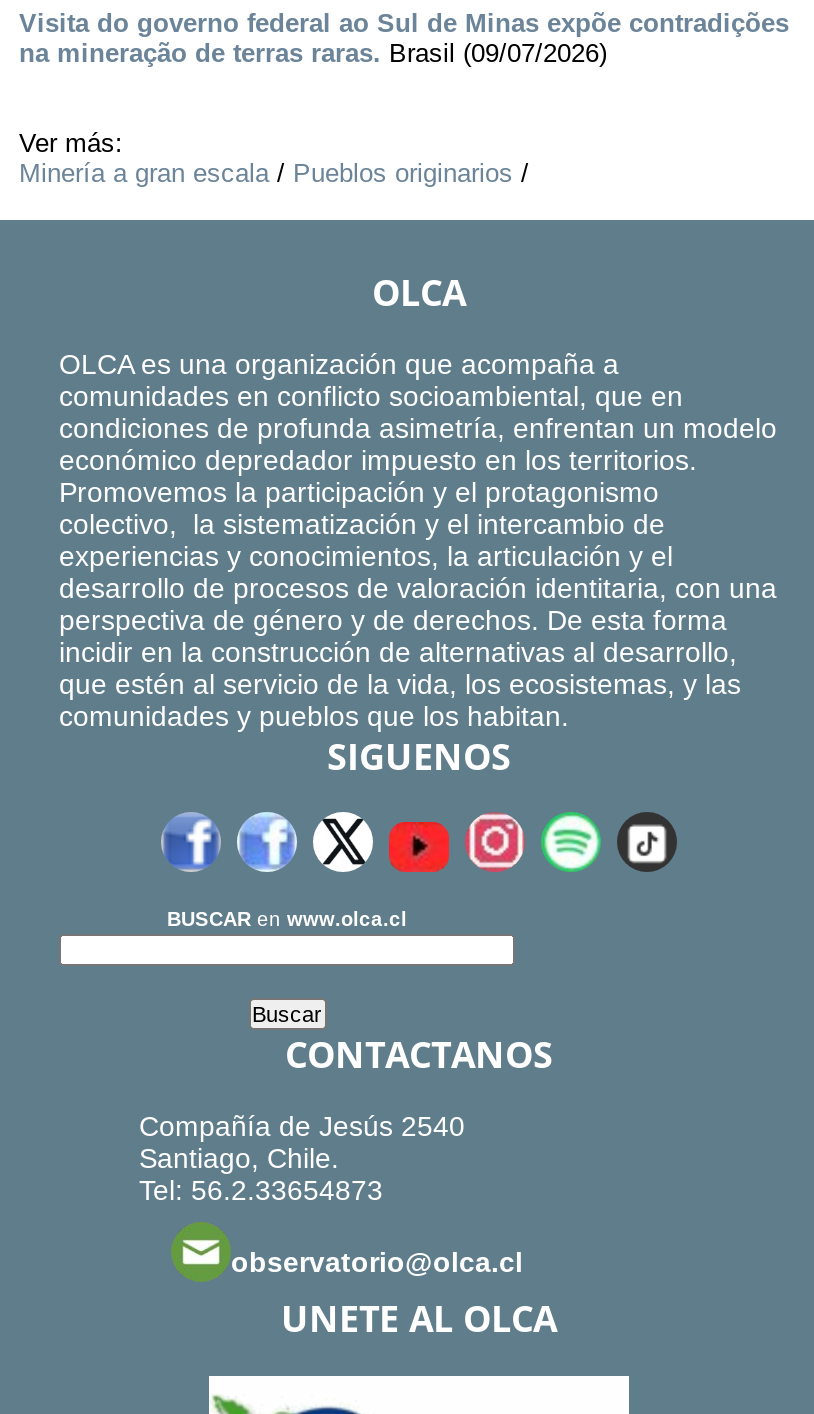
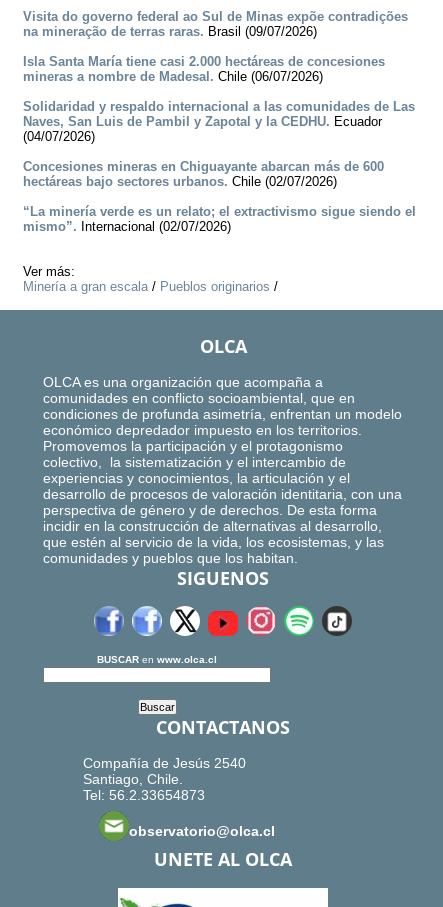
+ Isla Santa María tiene casi 2.000 hectáreas de concesiones
+ mineras a nombre de Madesal. Chile (06/07/2026)
+ Solidaridad y respaldo internacional a las comunidades de Las
+ Naves, San Luis de Pambil y Zapotal y la CEDHU. Ecuador
+ (04/07/2026)
+ Concesiones mineras en Chiguayante abarcan más de 600
+ hectáreas bajo sectores urbanos. Chile (02/07/2026)
+ “La minería verde es un relato; el extractivismo sigue siendo el
+ mismo”. Internacional (02/07/2026)
